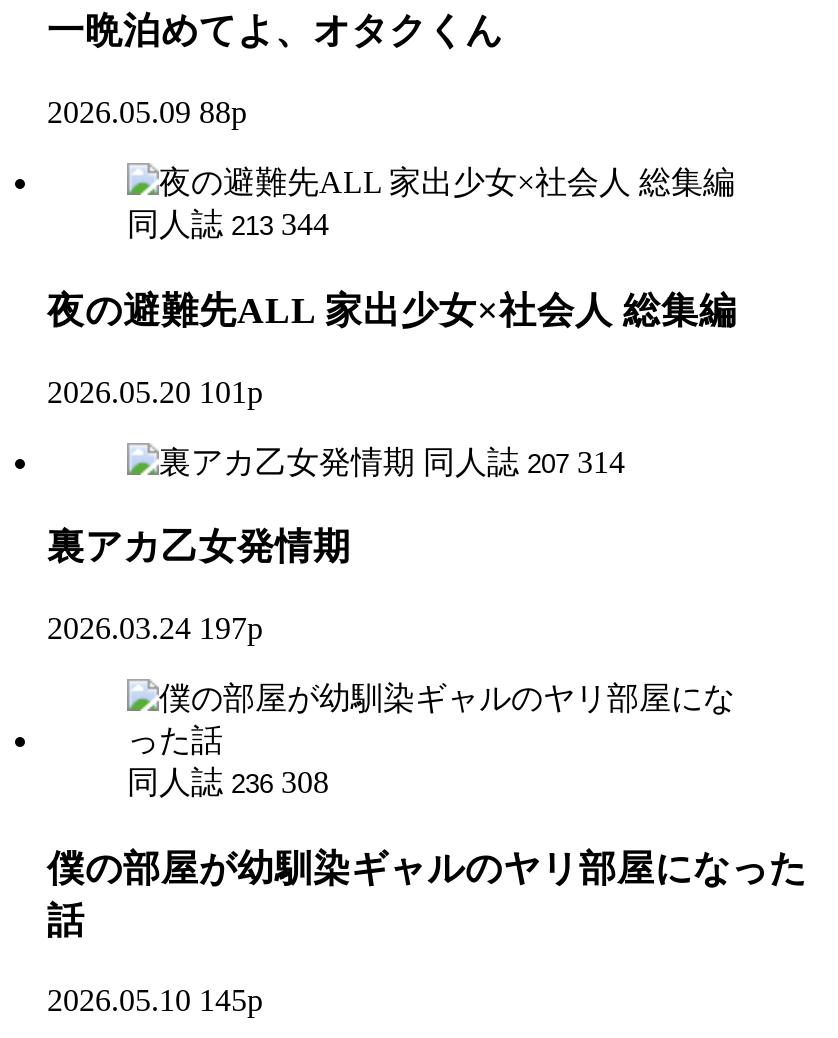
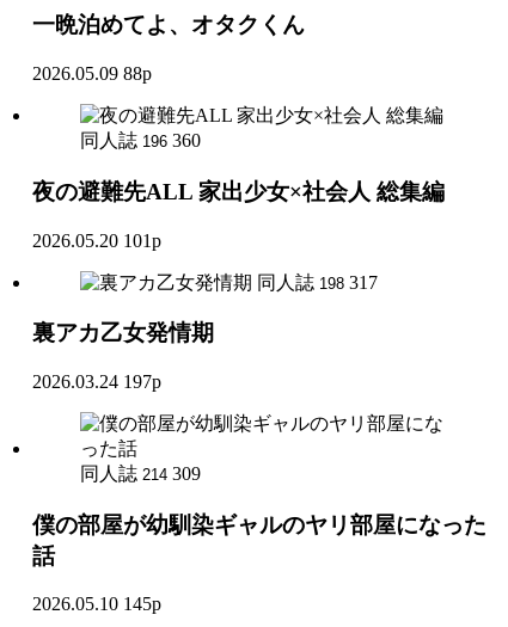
- 同人誌 213 344
+ 同人誌 196 360

- 同人誌 207 314
+ 同人誌 198 317

- 同人誌 236 308
+ 同人誌 214 309
